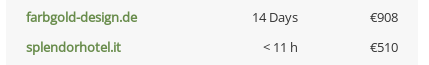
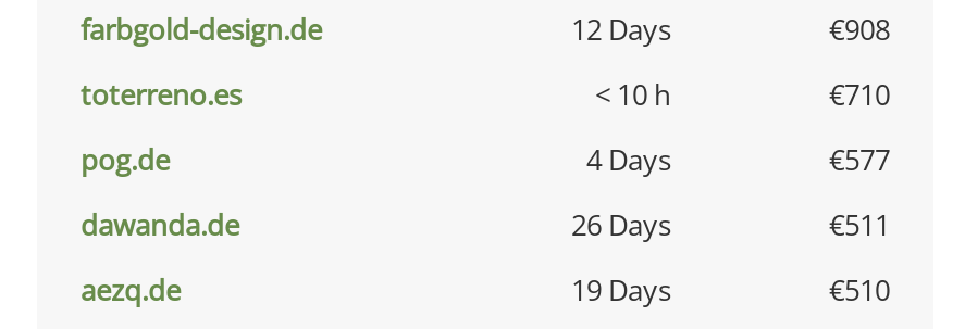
- 14 Days
+ 12 Days

- splendorhotel.it
- < 11 h
+ toterreno.es
+ < 10 h
+ €710
+ pog.de
+ 4 Days
+ €577
+ dawanda.de
+ 26 Days
+ €511
+ aezq.de
+ 19 Days
